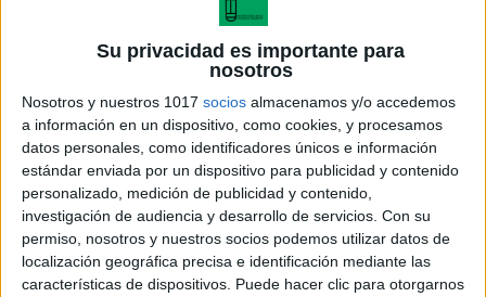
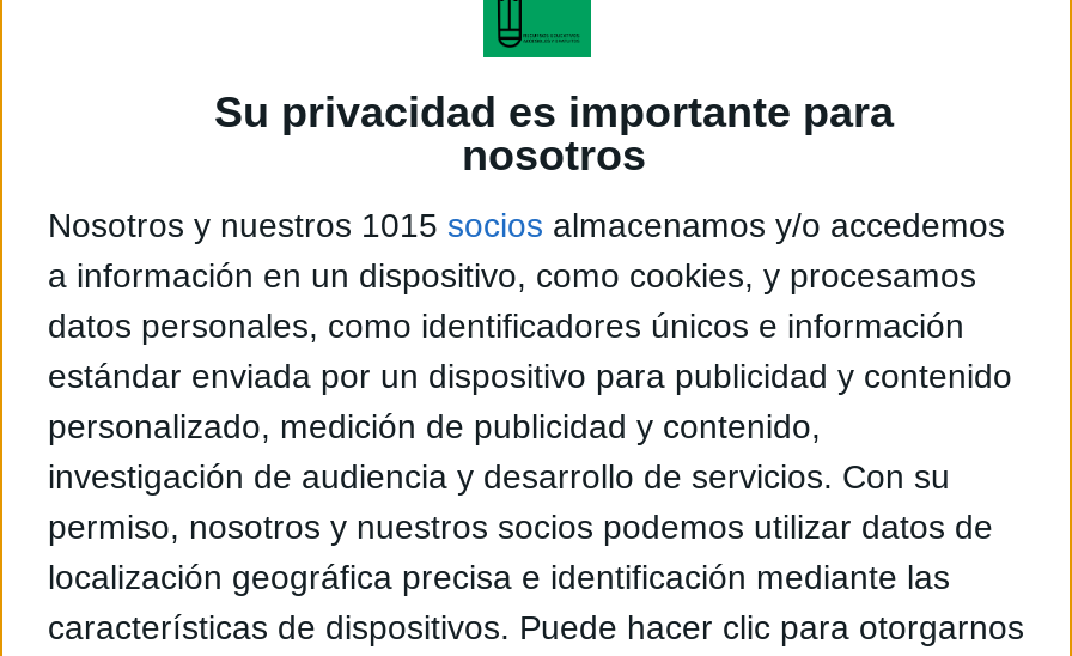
- Nosotros y nuestros 1017 socios almacenamos y/o accedemos
+ Nosotros y nuestros 1015 socios almacenamos y/o accedemos
